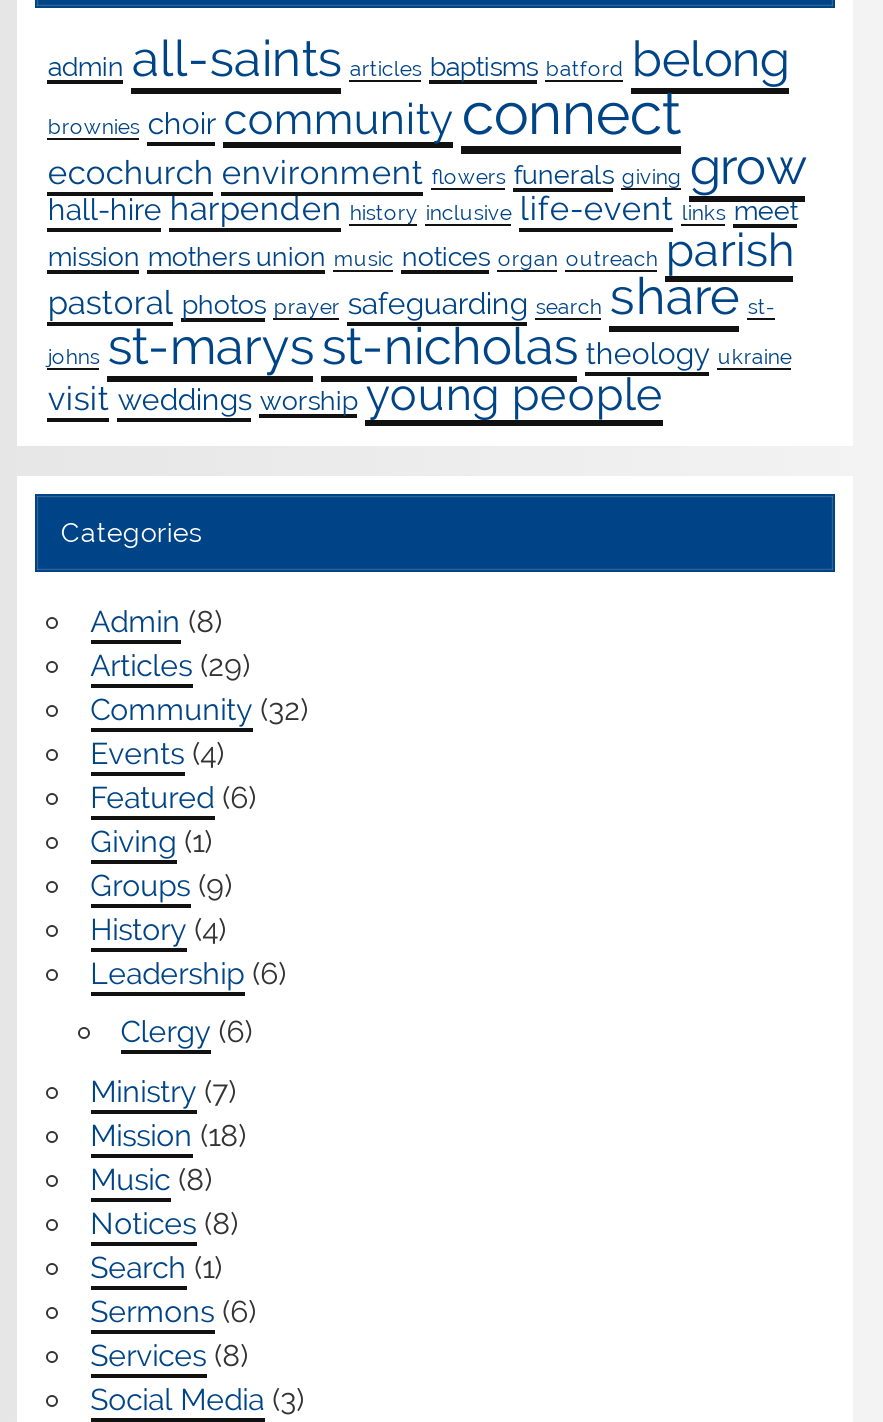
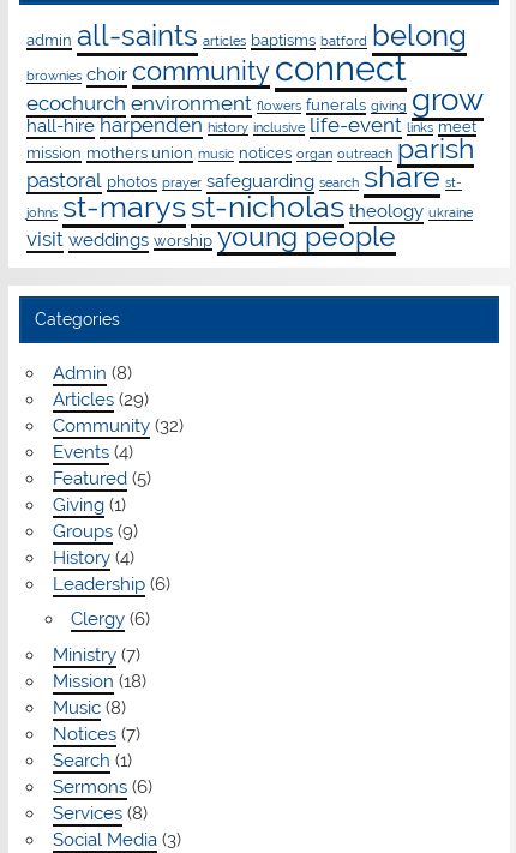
- Featured (6)
+ Featured (5)

- Notices (8)
+ Notices (7)
